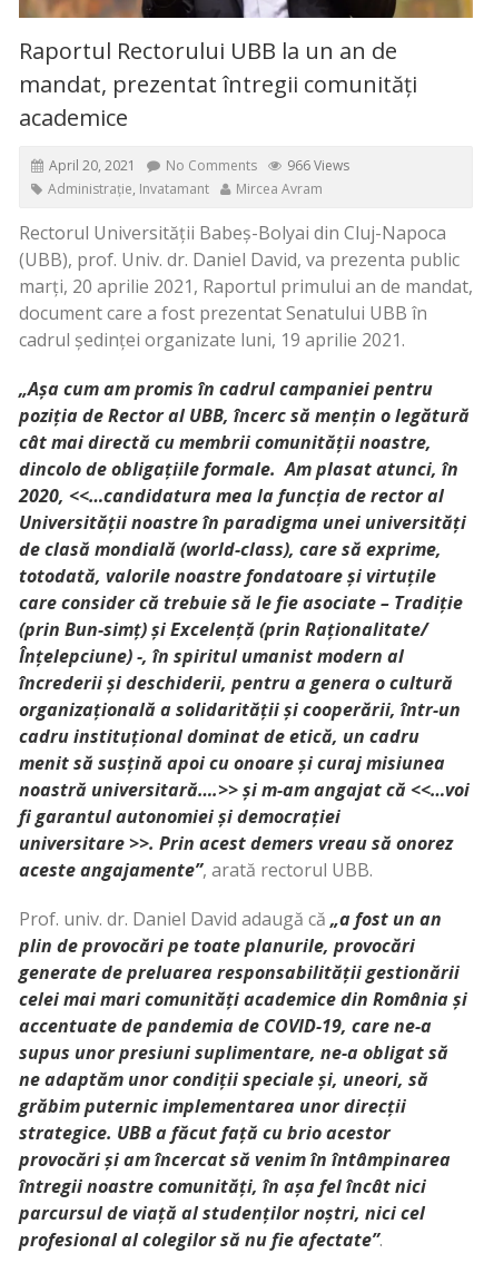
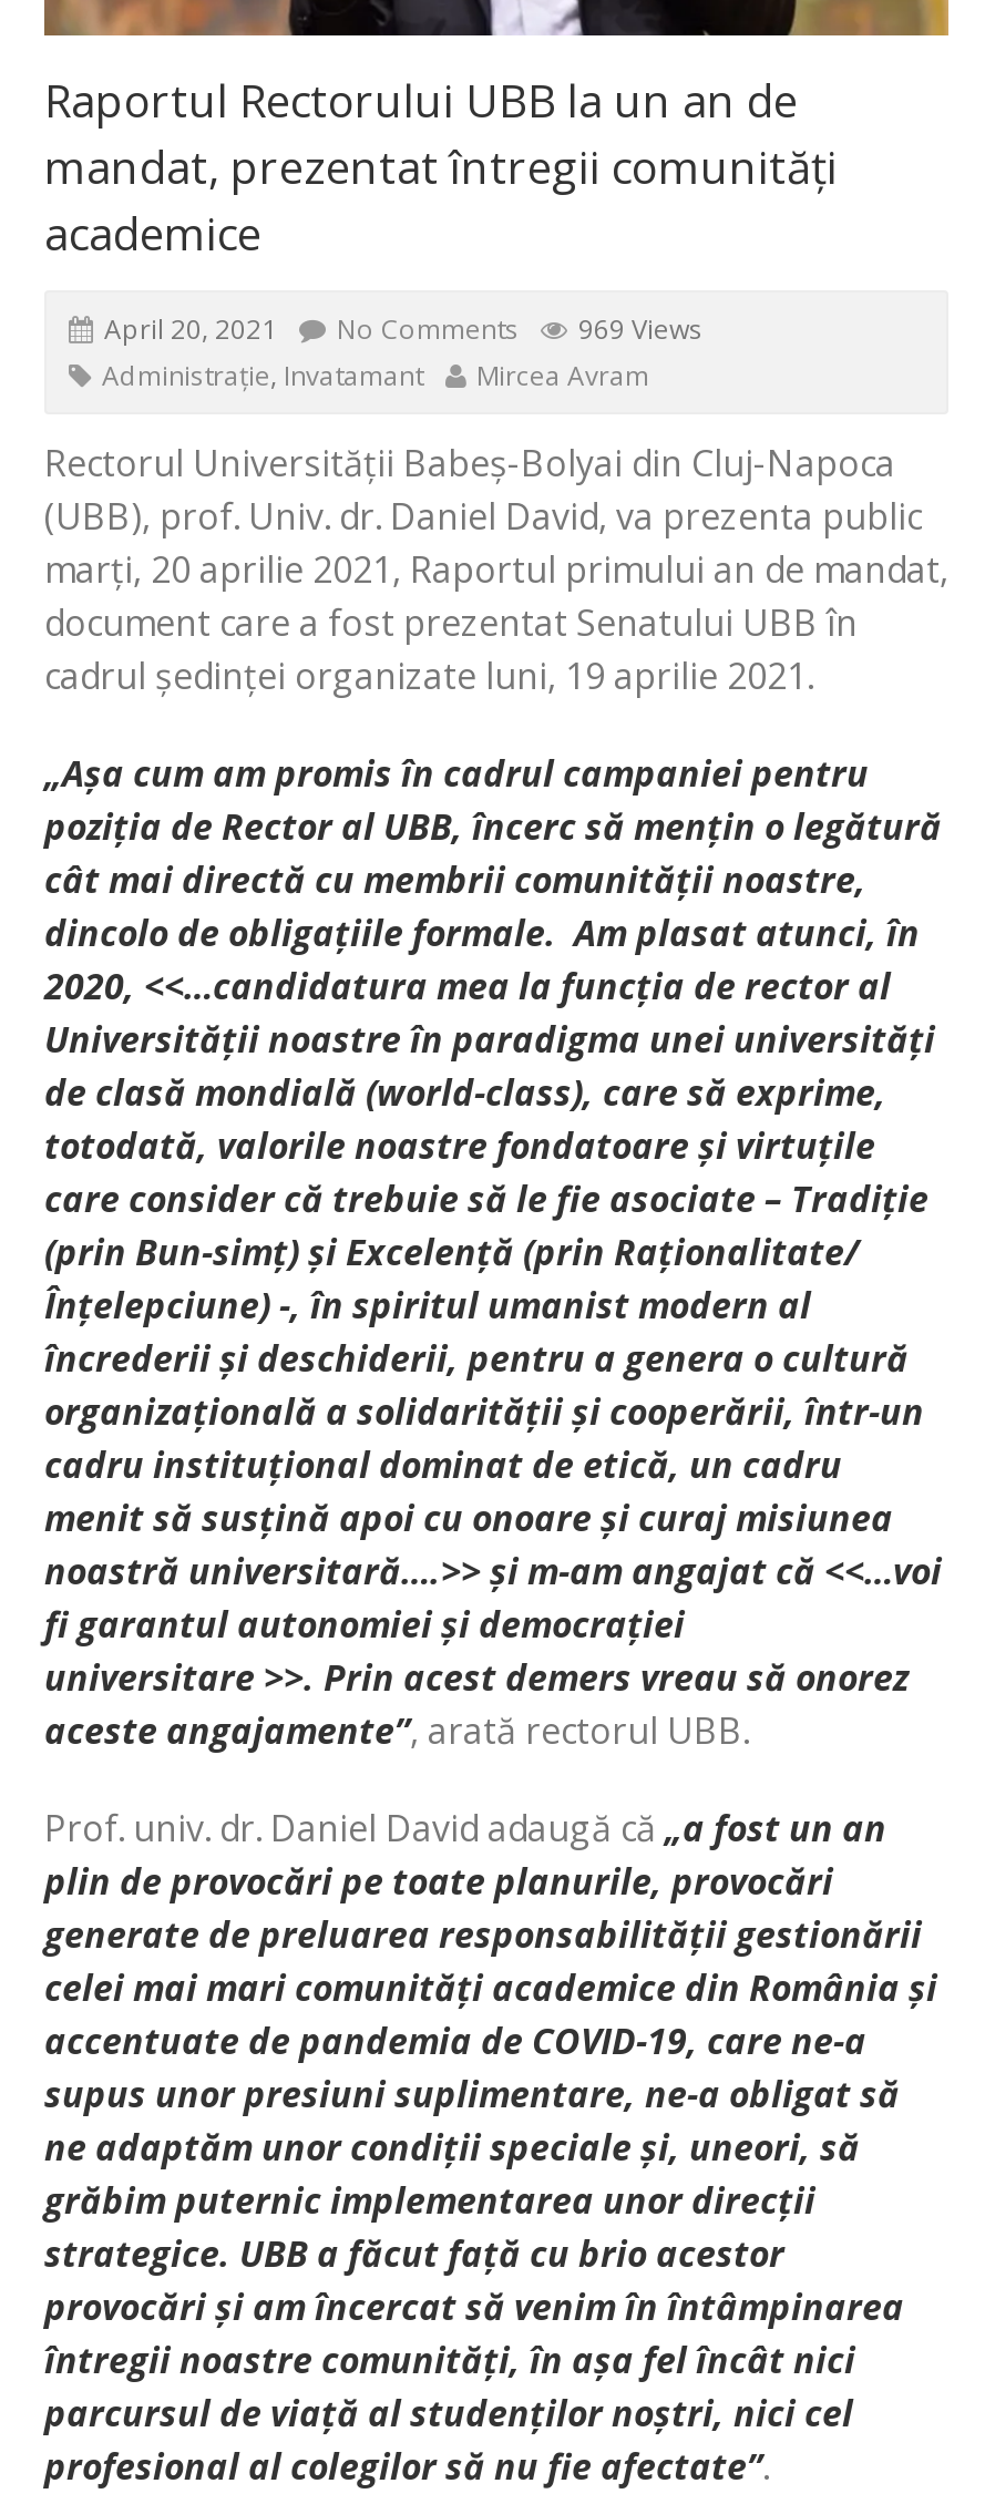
- April 20, 2021 No Comments 966 Views
+ April 20, 2021 No Comments 969 Views
